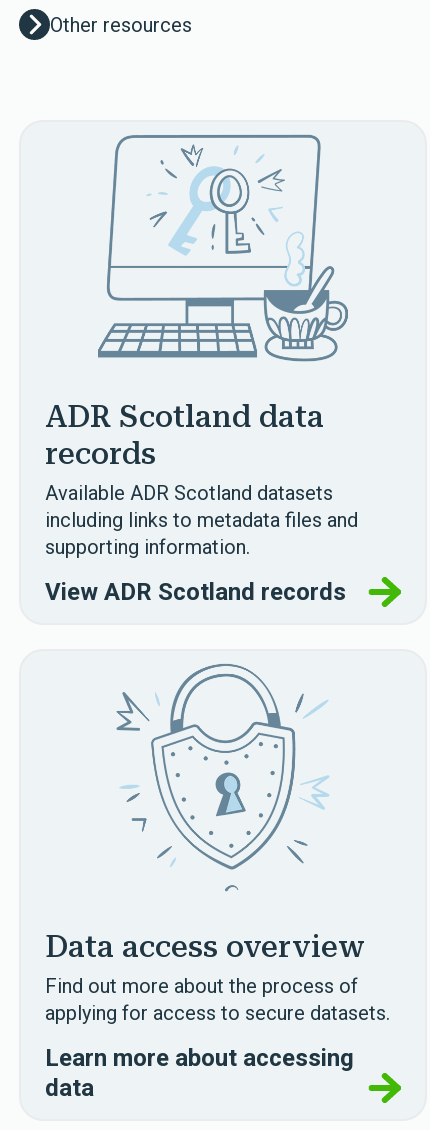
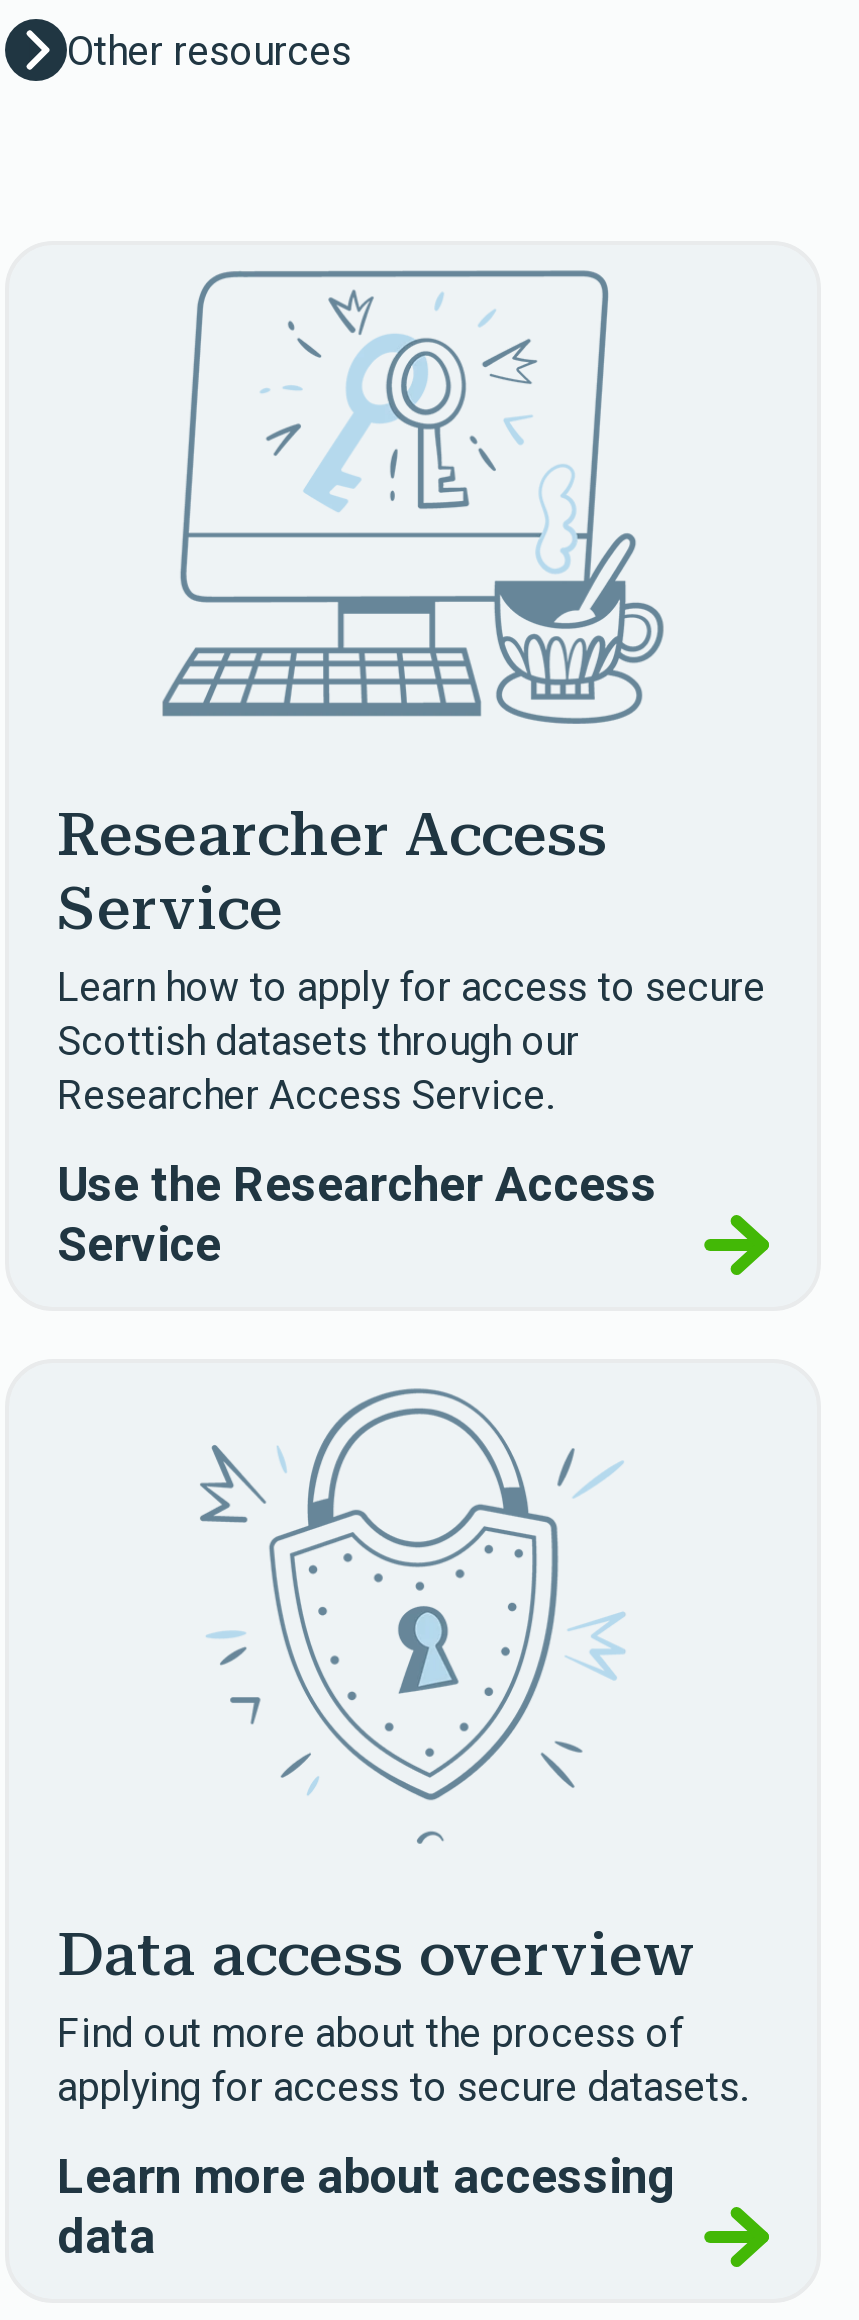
- ADR Scotland data
- records
- Available ADR Scotland datasets
- including links to metadata files and
- supporting information.
+ Researcher Access
+ Service
+ Learn how to apply for access to secure
+ Scottish datasets through our
+ Researcher Access Service.

- View ADR Scotland records
+ Use the Researcher Access
+ Service
